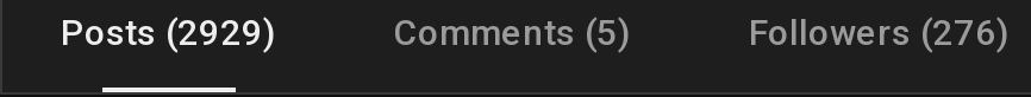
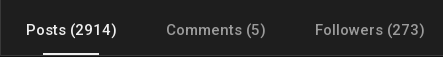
- Posts (2929)
+ Posts (2914)

- Followers (276)
+ Followers (273)
